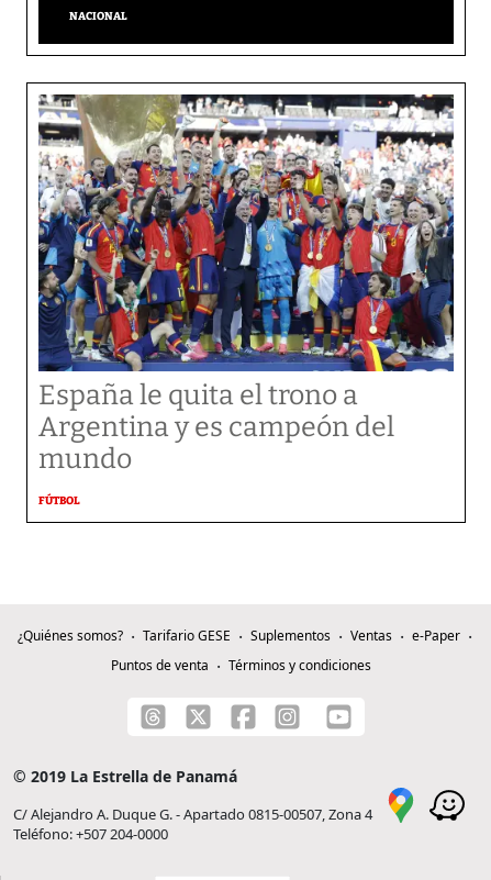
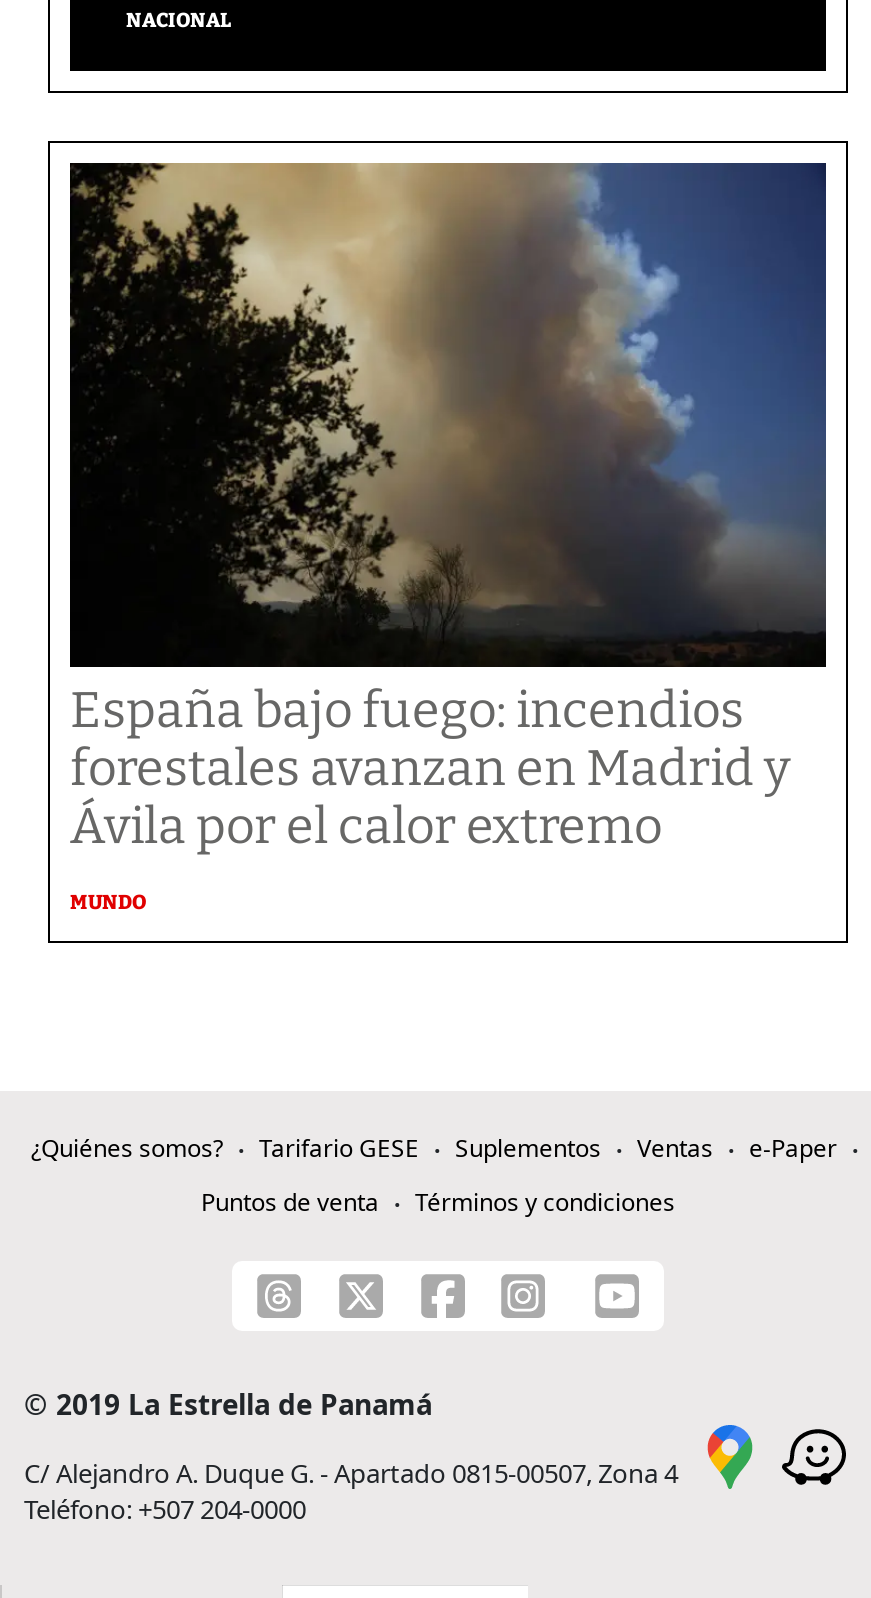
- [image]
- España le quita el trono a
- Argentina y es campeón del
- mundo
+ [image]
+ España bajo fuego: incendios
+ forestales avanzan en Madrid y
+ Ávila por el calor extremo

- FÚTBOL
+ MUNDO
